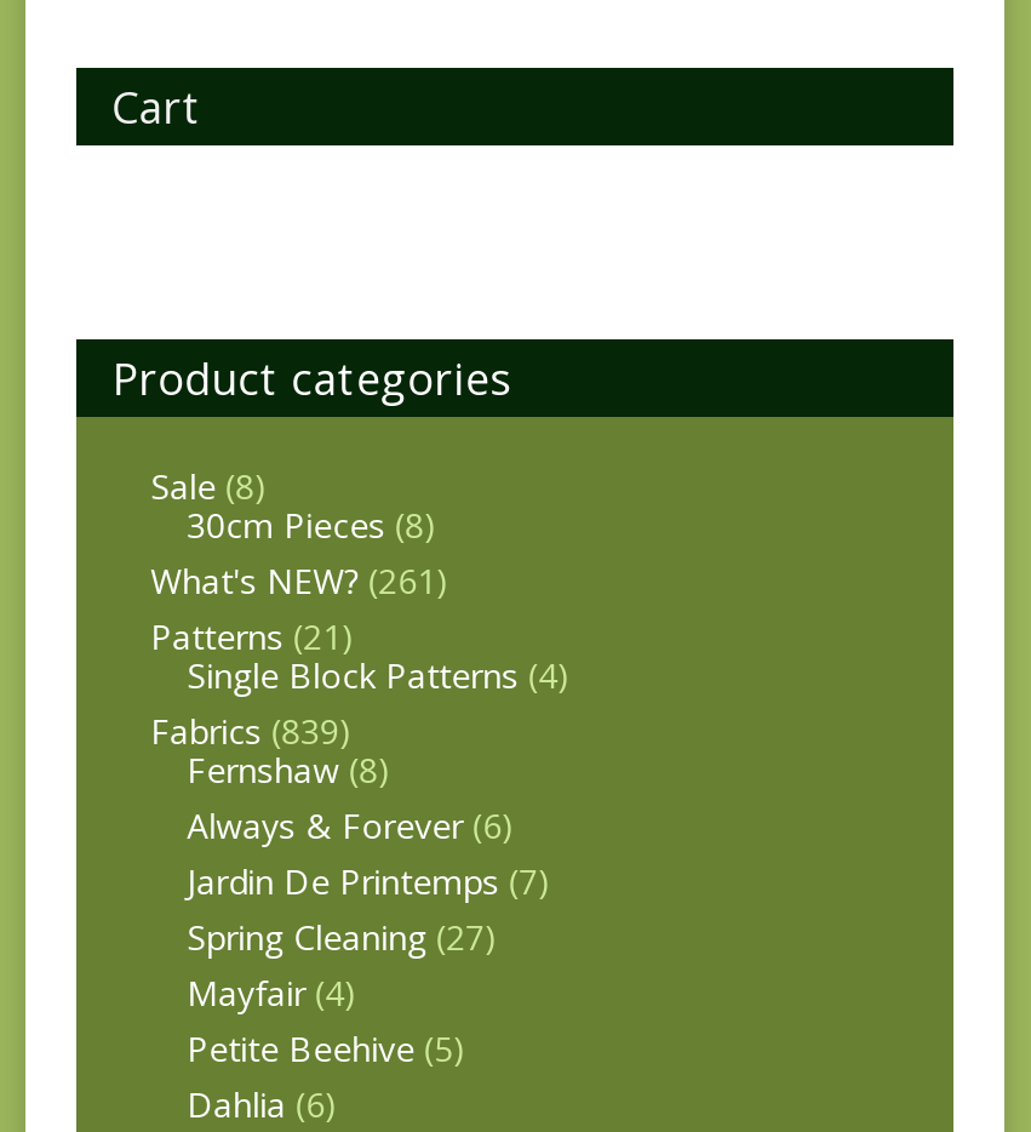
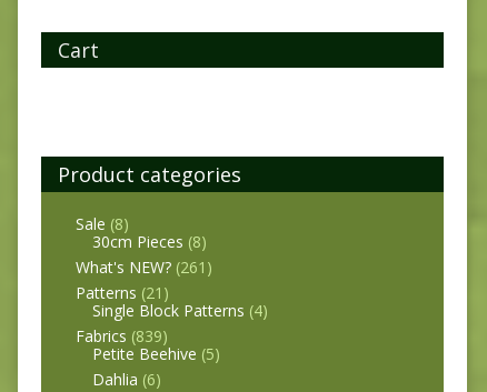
- Fernshaw (8)
- Always & Forever (6)
- Jardin De Printemps (7)
- Spring Cleaning (27)
- Mayfair (4)
